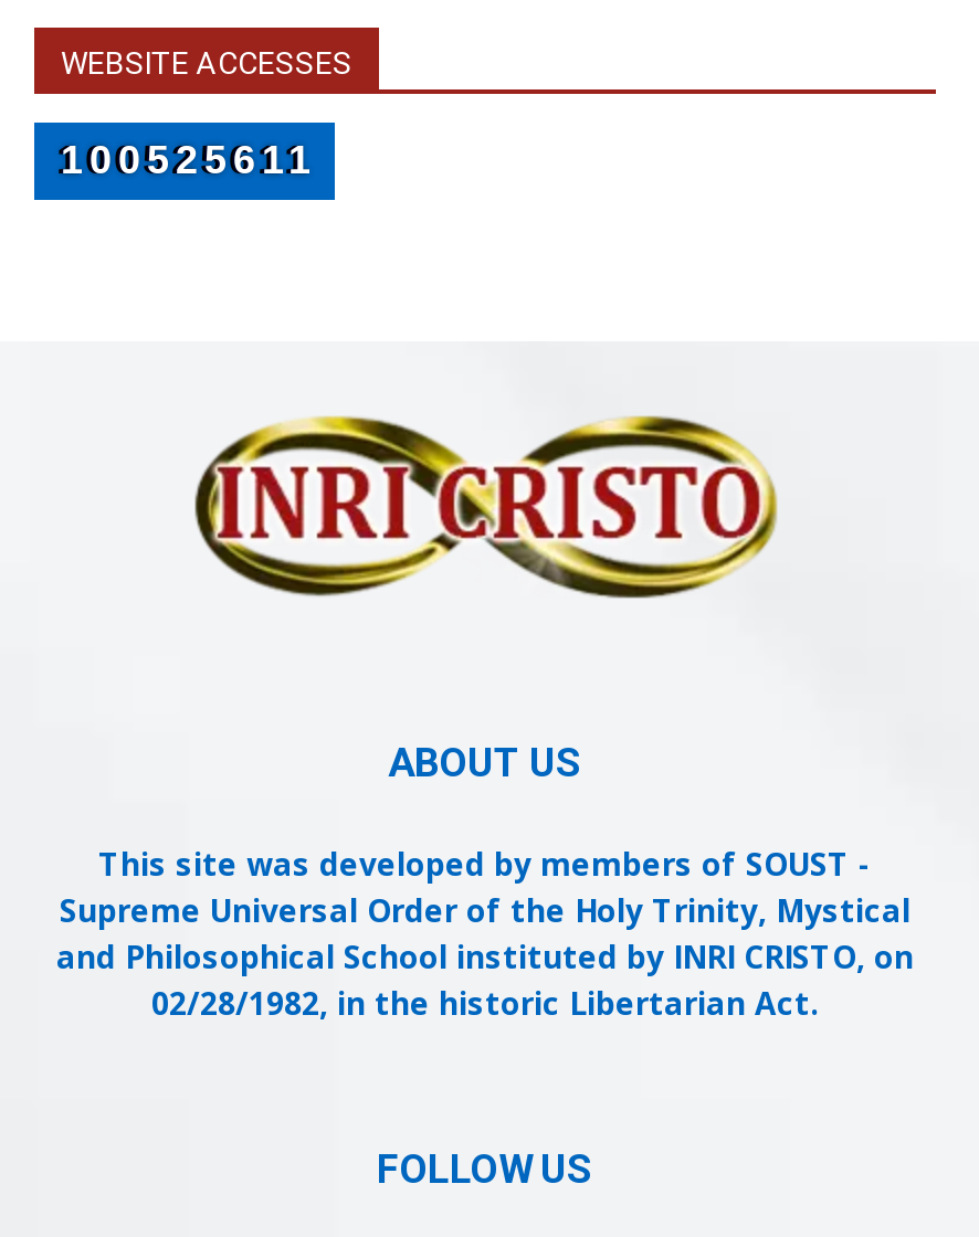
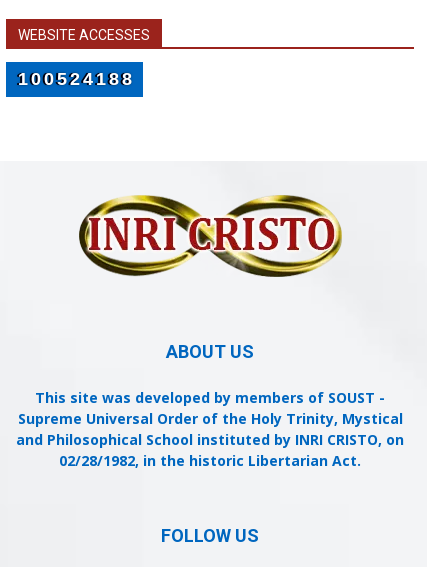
- 100525611
+ 100524188
